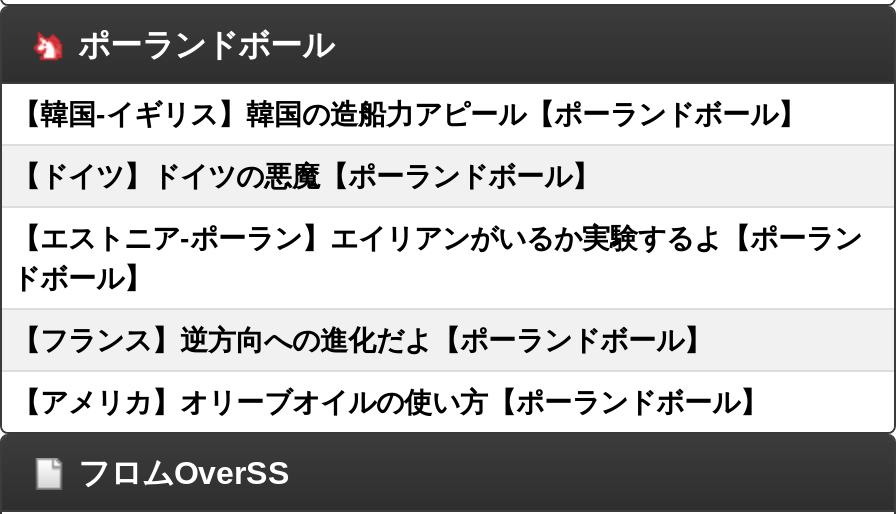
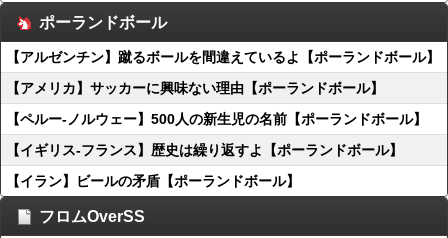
- 【韓国-イギリス】韓国の造船力アピール【ポーランドボール】
+ 【アルゼンチン】蹴るボールを間違えているよ【ポーランドボール】

- 【ドイツ】ドイツの悪魔【ポーランドボール】
+ 【アメリカ】サッカーに興味ない理由【ポーランドボール】

- 【エストニア-ポーラン】エイリアンがいるか実験するよ【ポーラン
- ドボール】
+ 【ペルー-ノルウェー】500人の新生児の名前【ポーランドボール】

- 【フランス】逆方向への進化だよ【ポーランドボール】
+ 【イギリス-フランス】歴史は繰り返すよ【ポーランドボール】

- 【アメリカ】オリーブオイルの使い方【ポーランドボール】
+ 【イラン】ビールの矛盾【ポーランドボール】
